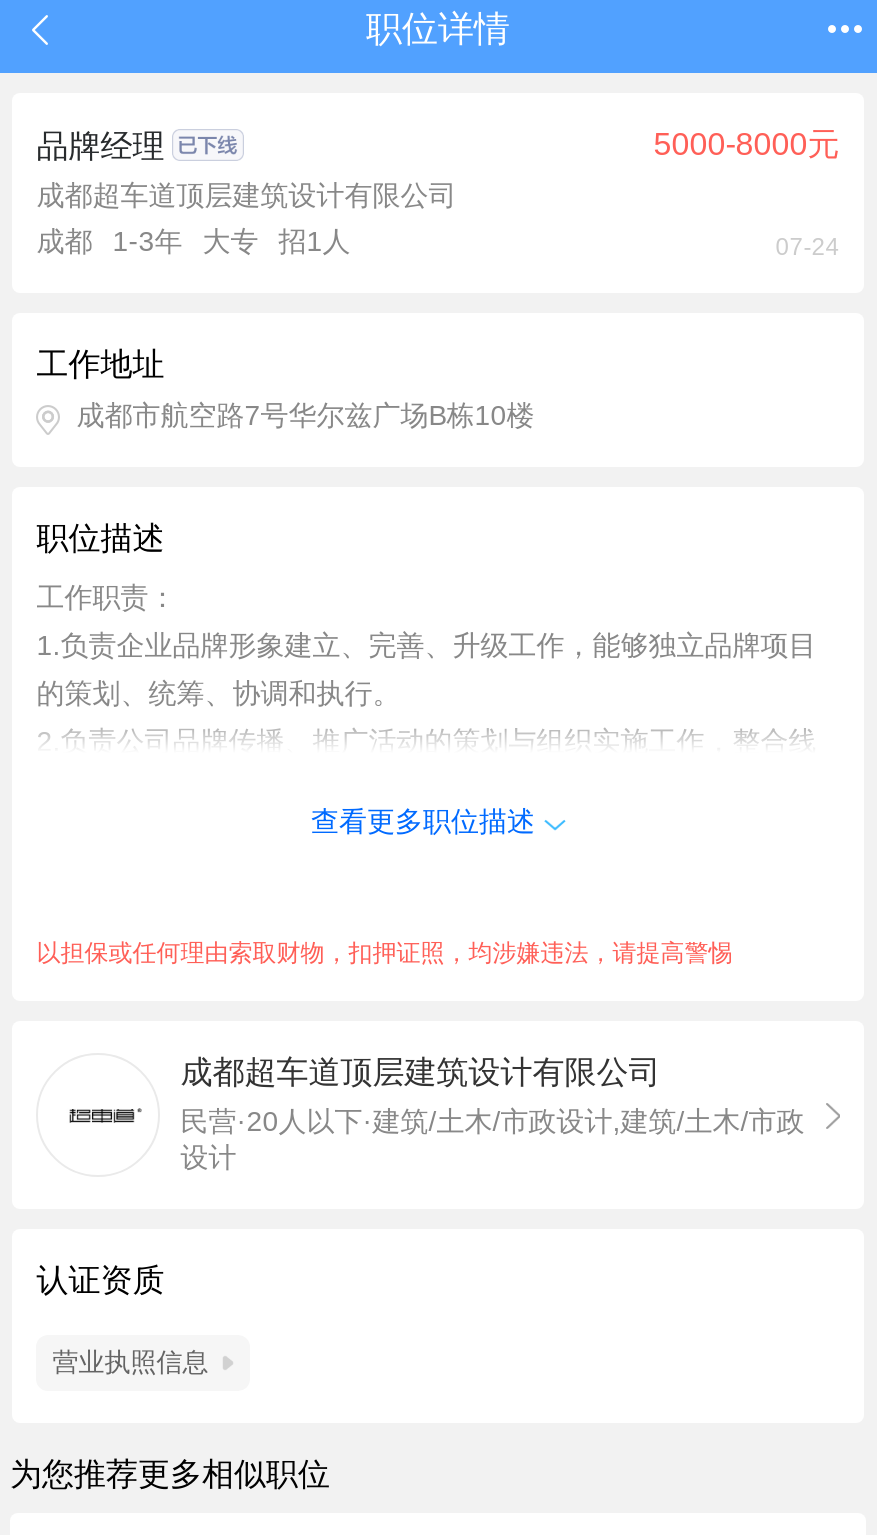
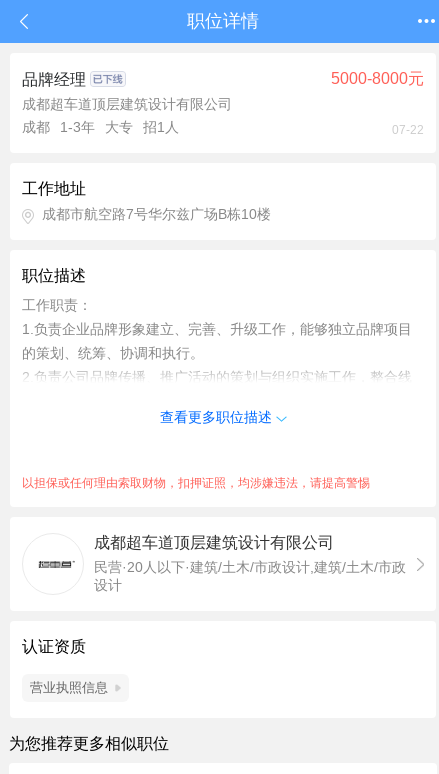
- 07-24
+ 07-22
